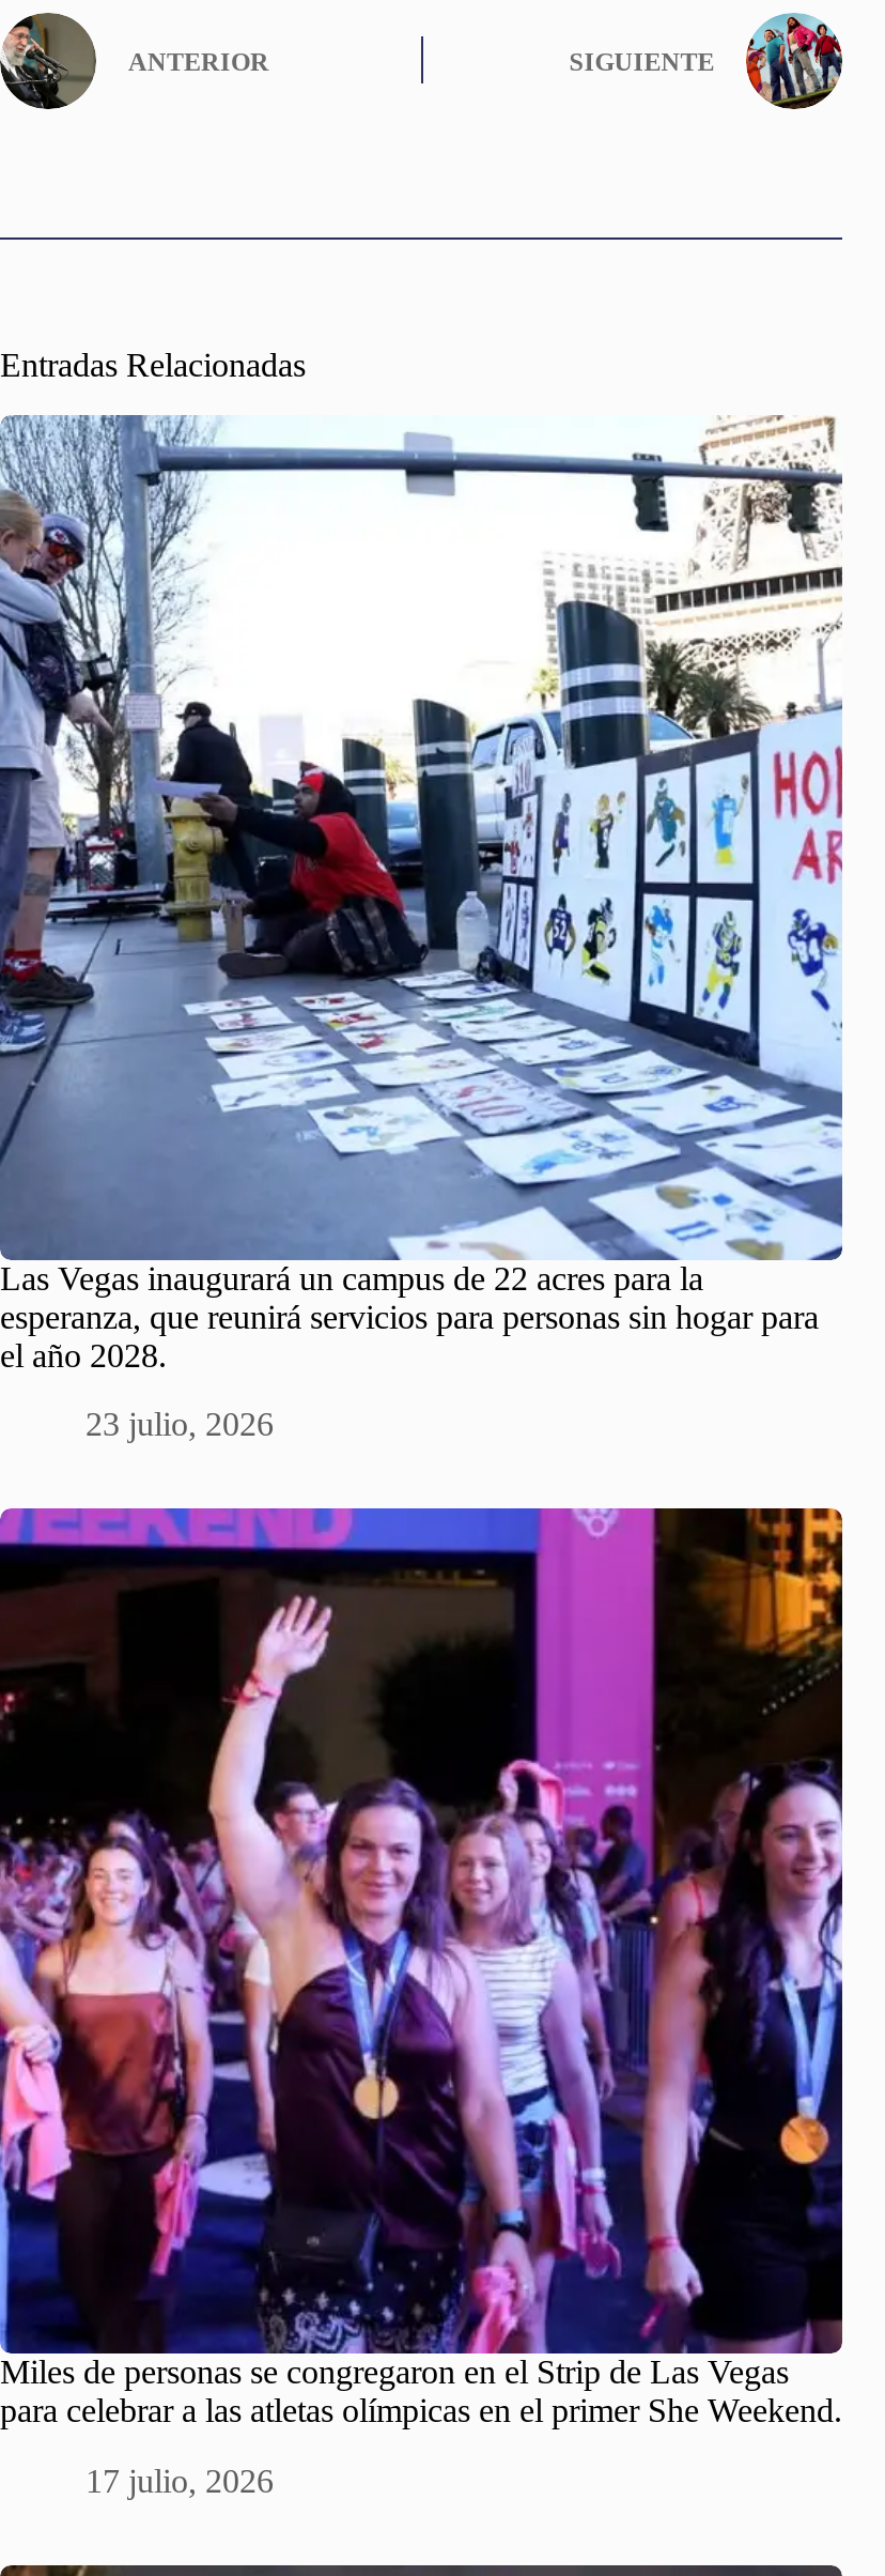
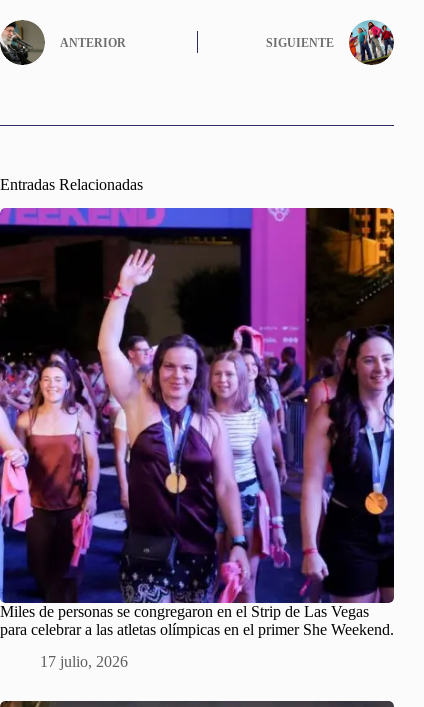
- [image]
- Las Vegas inaugurará un campus de 22 acres para la
- esperanza, que reunirá servicios para personas sin hogar para
- el año 2028.
- 23 julio, 2026
